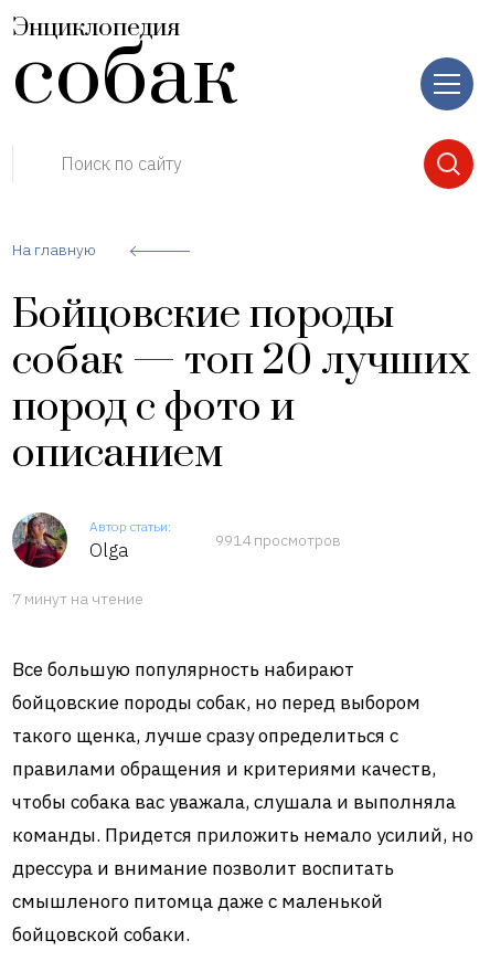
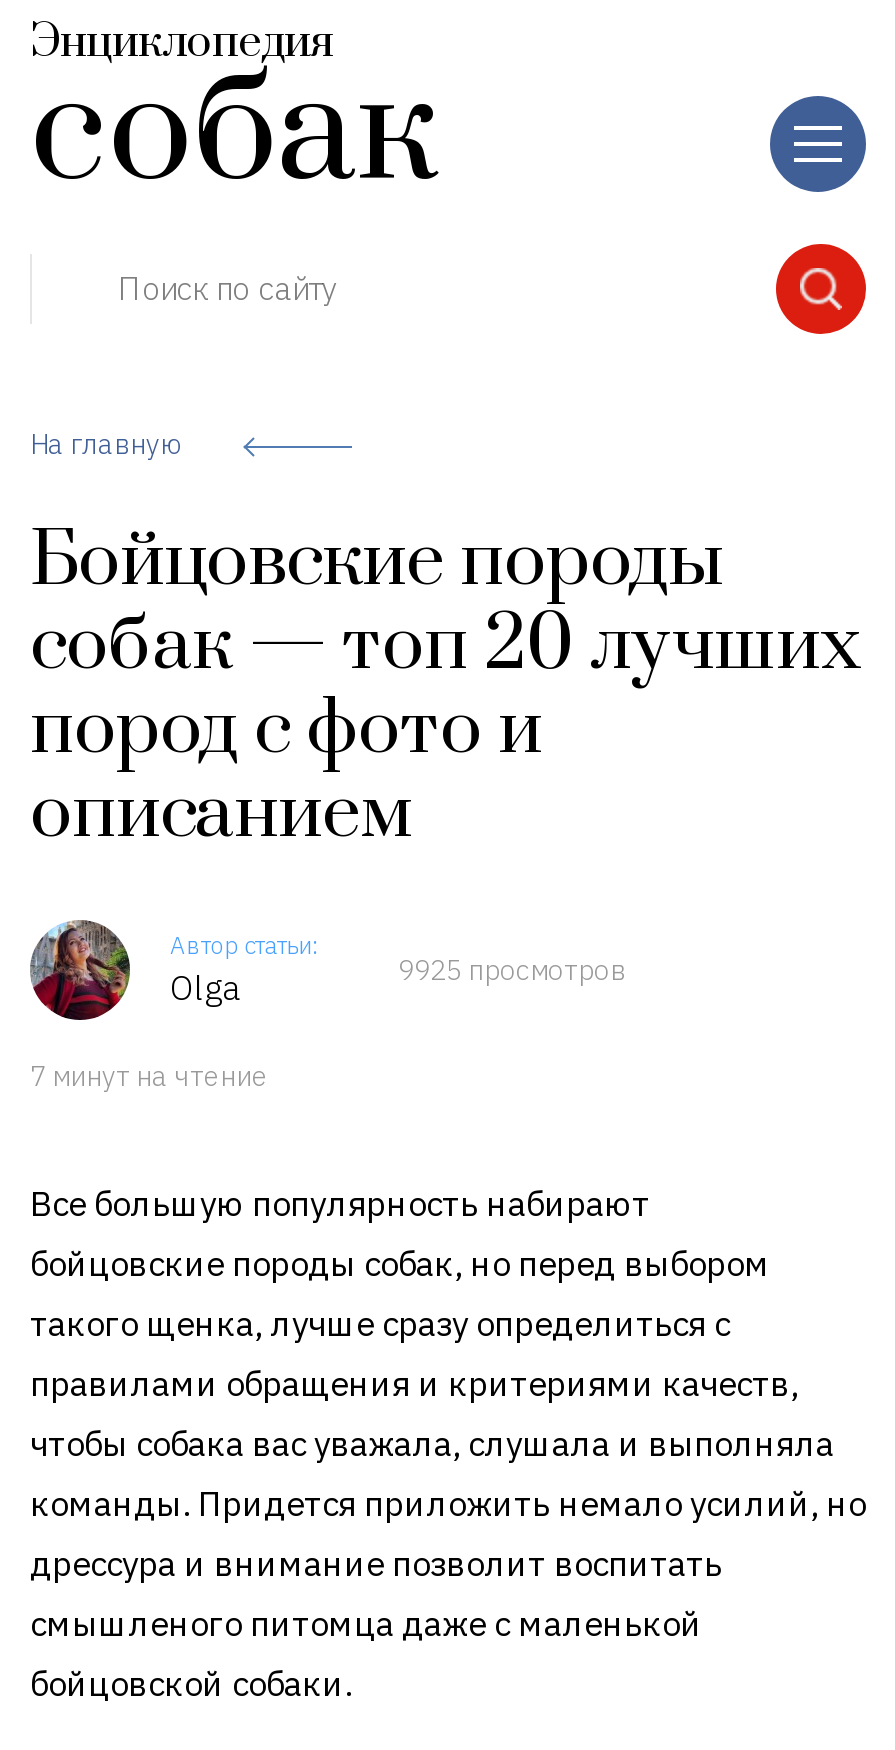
- 9914 просмотров
+ 9925 просмотров
